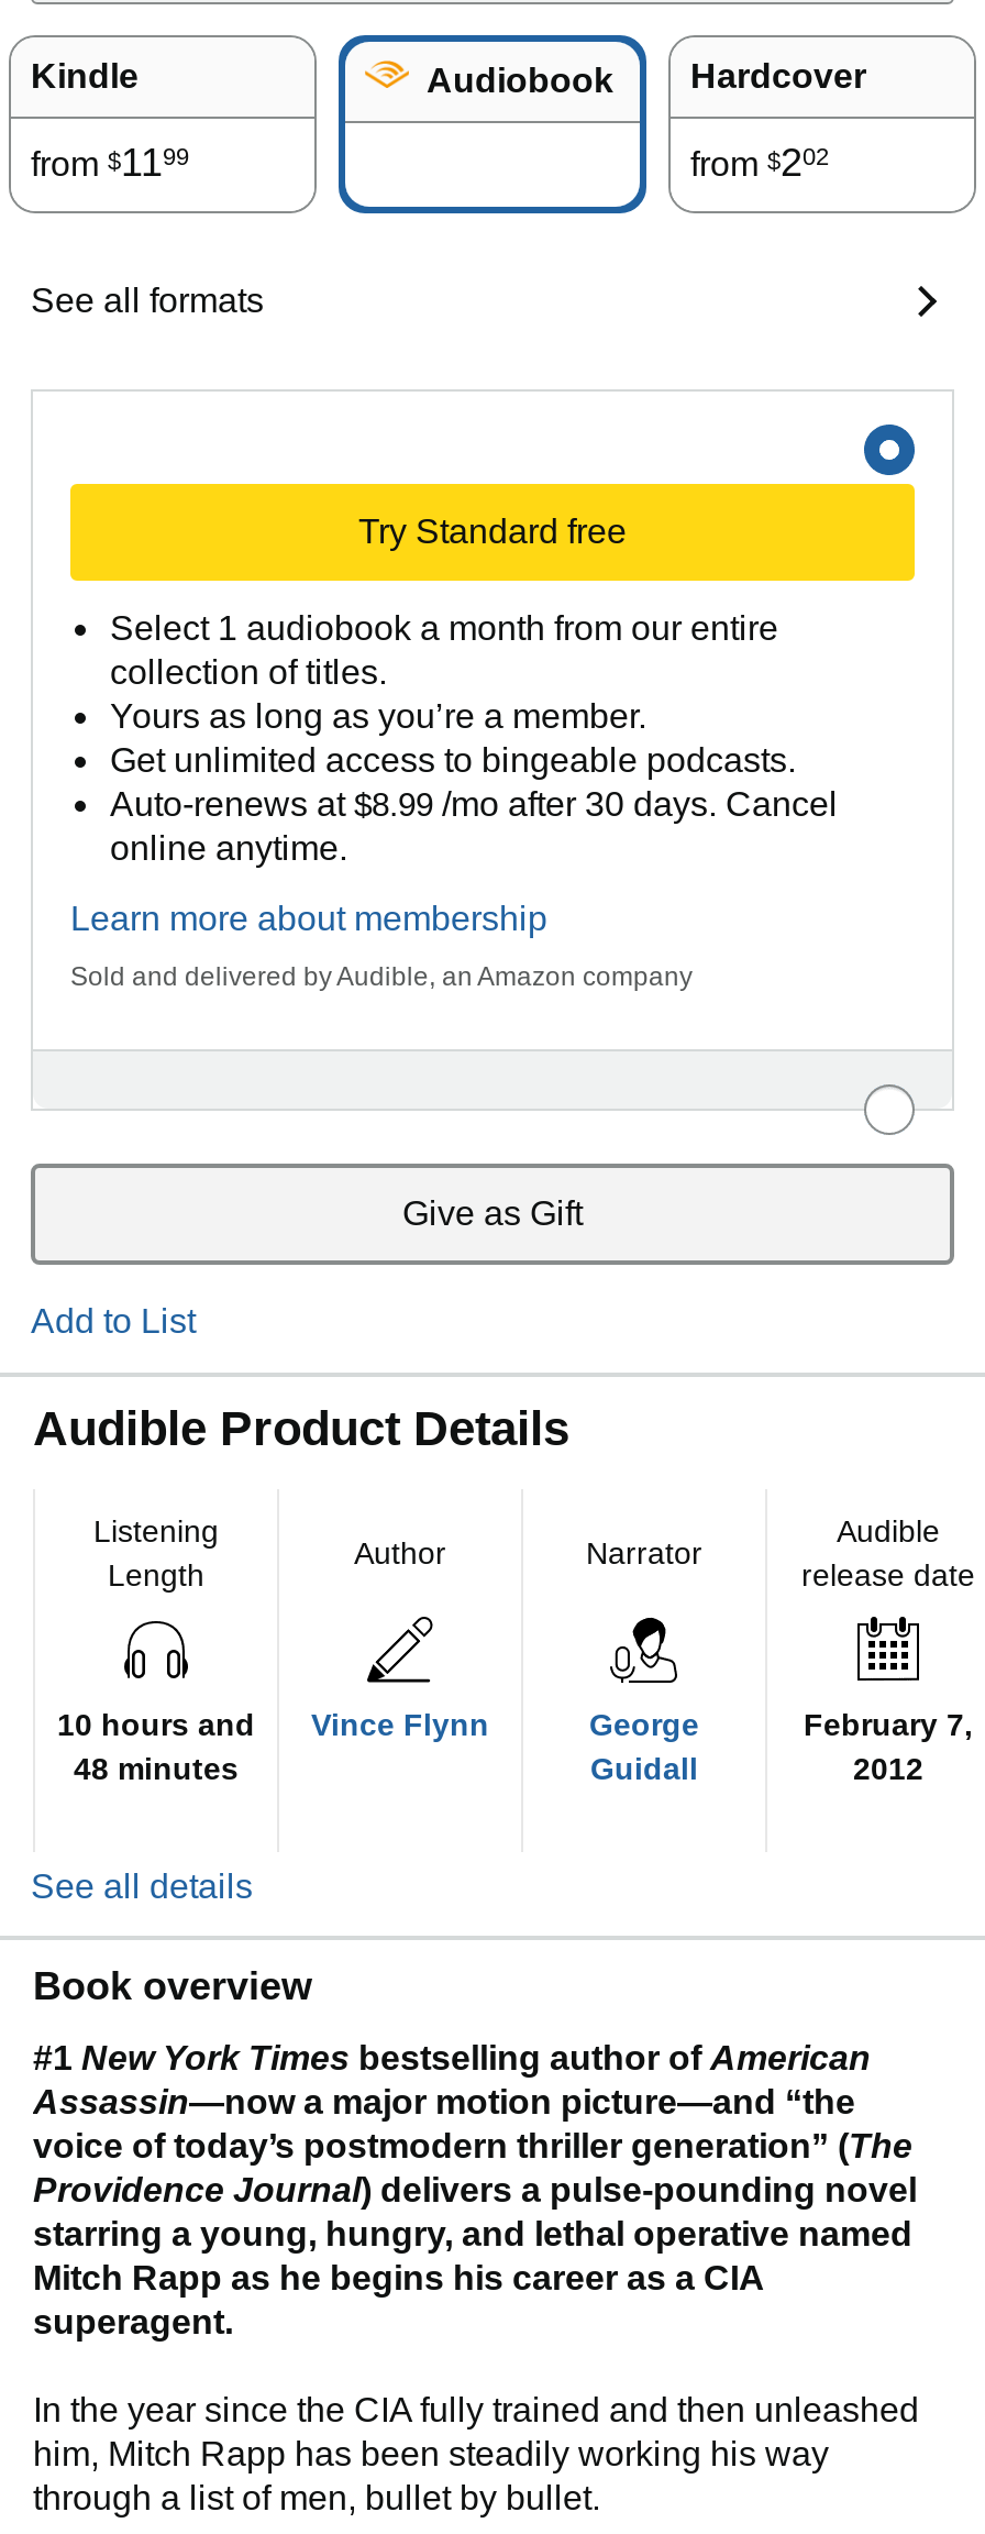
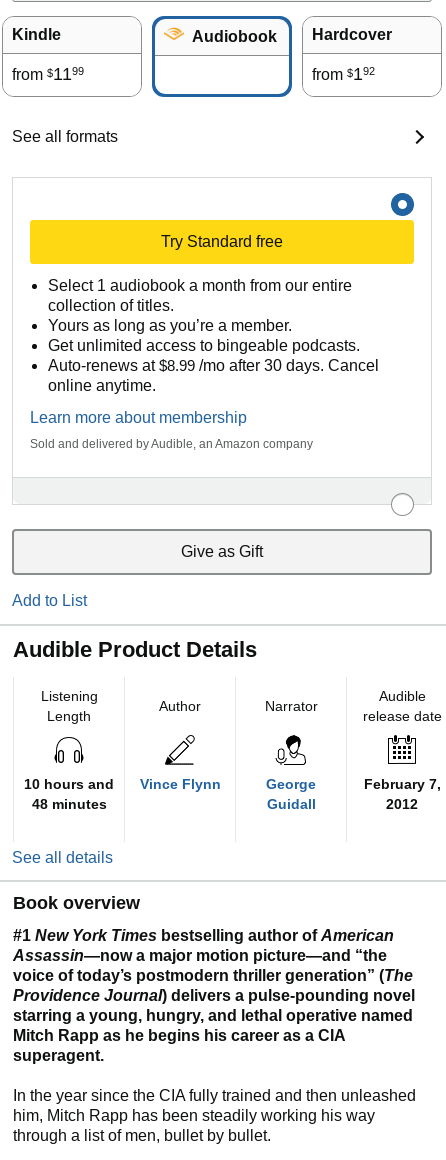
- from $202
+ from $192
